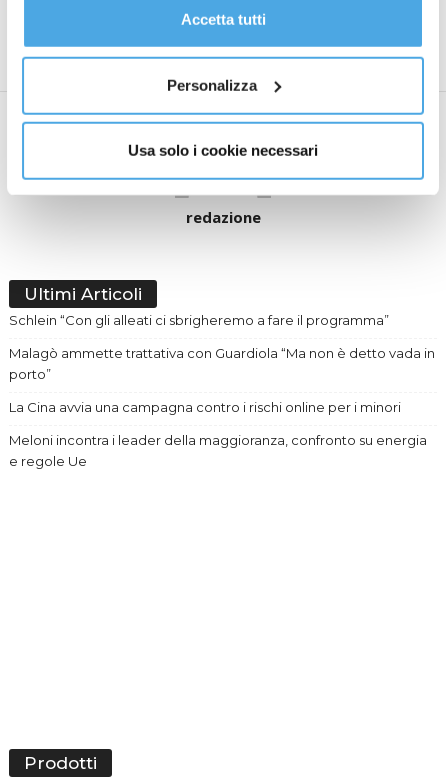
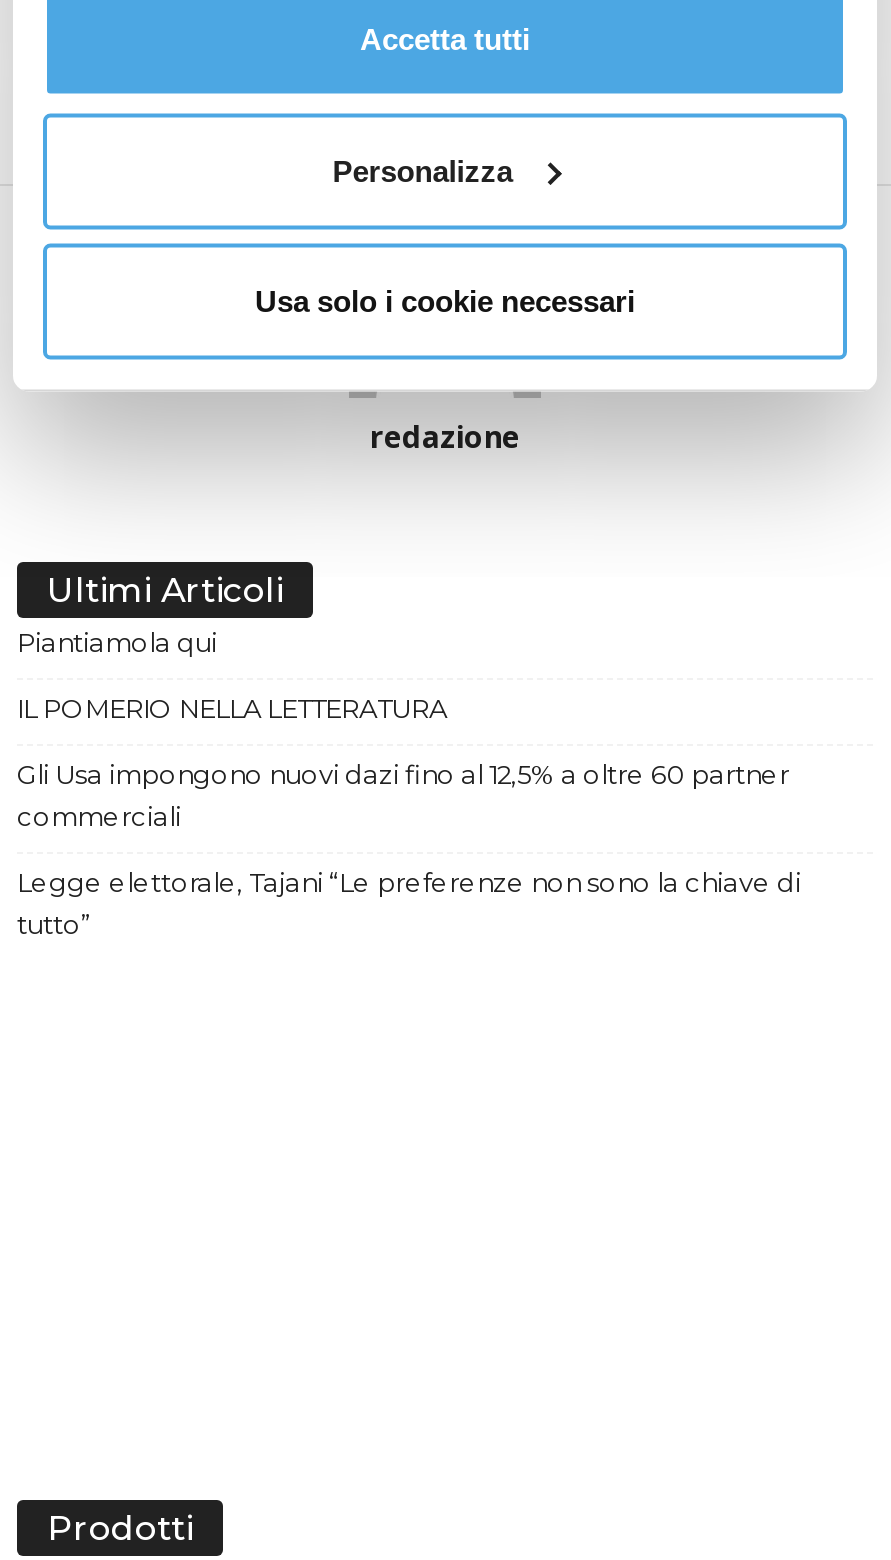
- Schlein “Con gli alleati ci sbrigheremo a fare il programma”
+ Piantiamola qui

- Malagò ammette trattativa con Guardiola “Ma non è detto vada in
- porto”
+ IL POMERIO NELLA LETTERATURA

- La Cina avvia una campagna contro i rischi online per i minori
+ Gli Usa impongono nuovi dazi fino al 12,5% a oltre 60 partner
+ commerciali

- Meloni incontra i leader della maggioranza, confronto su energia
- e regole Ue
+ Legge elettorale, Tajani “Le preferenze non sono la chiave di
+ tutto”
